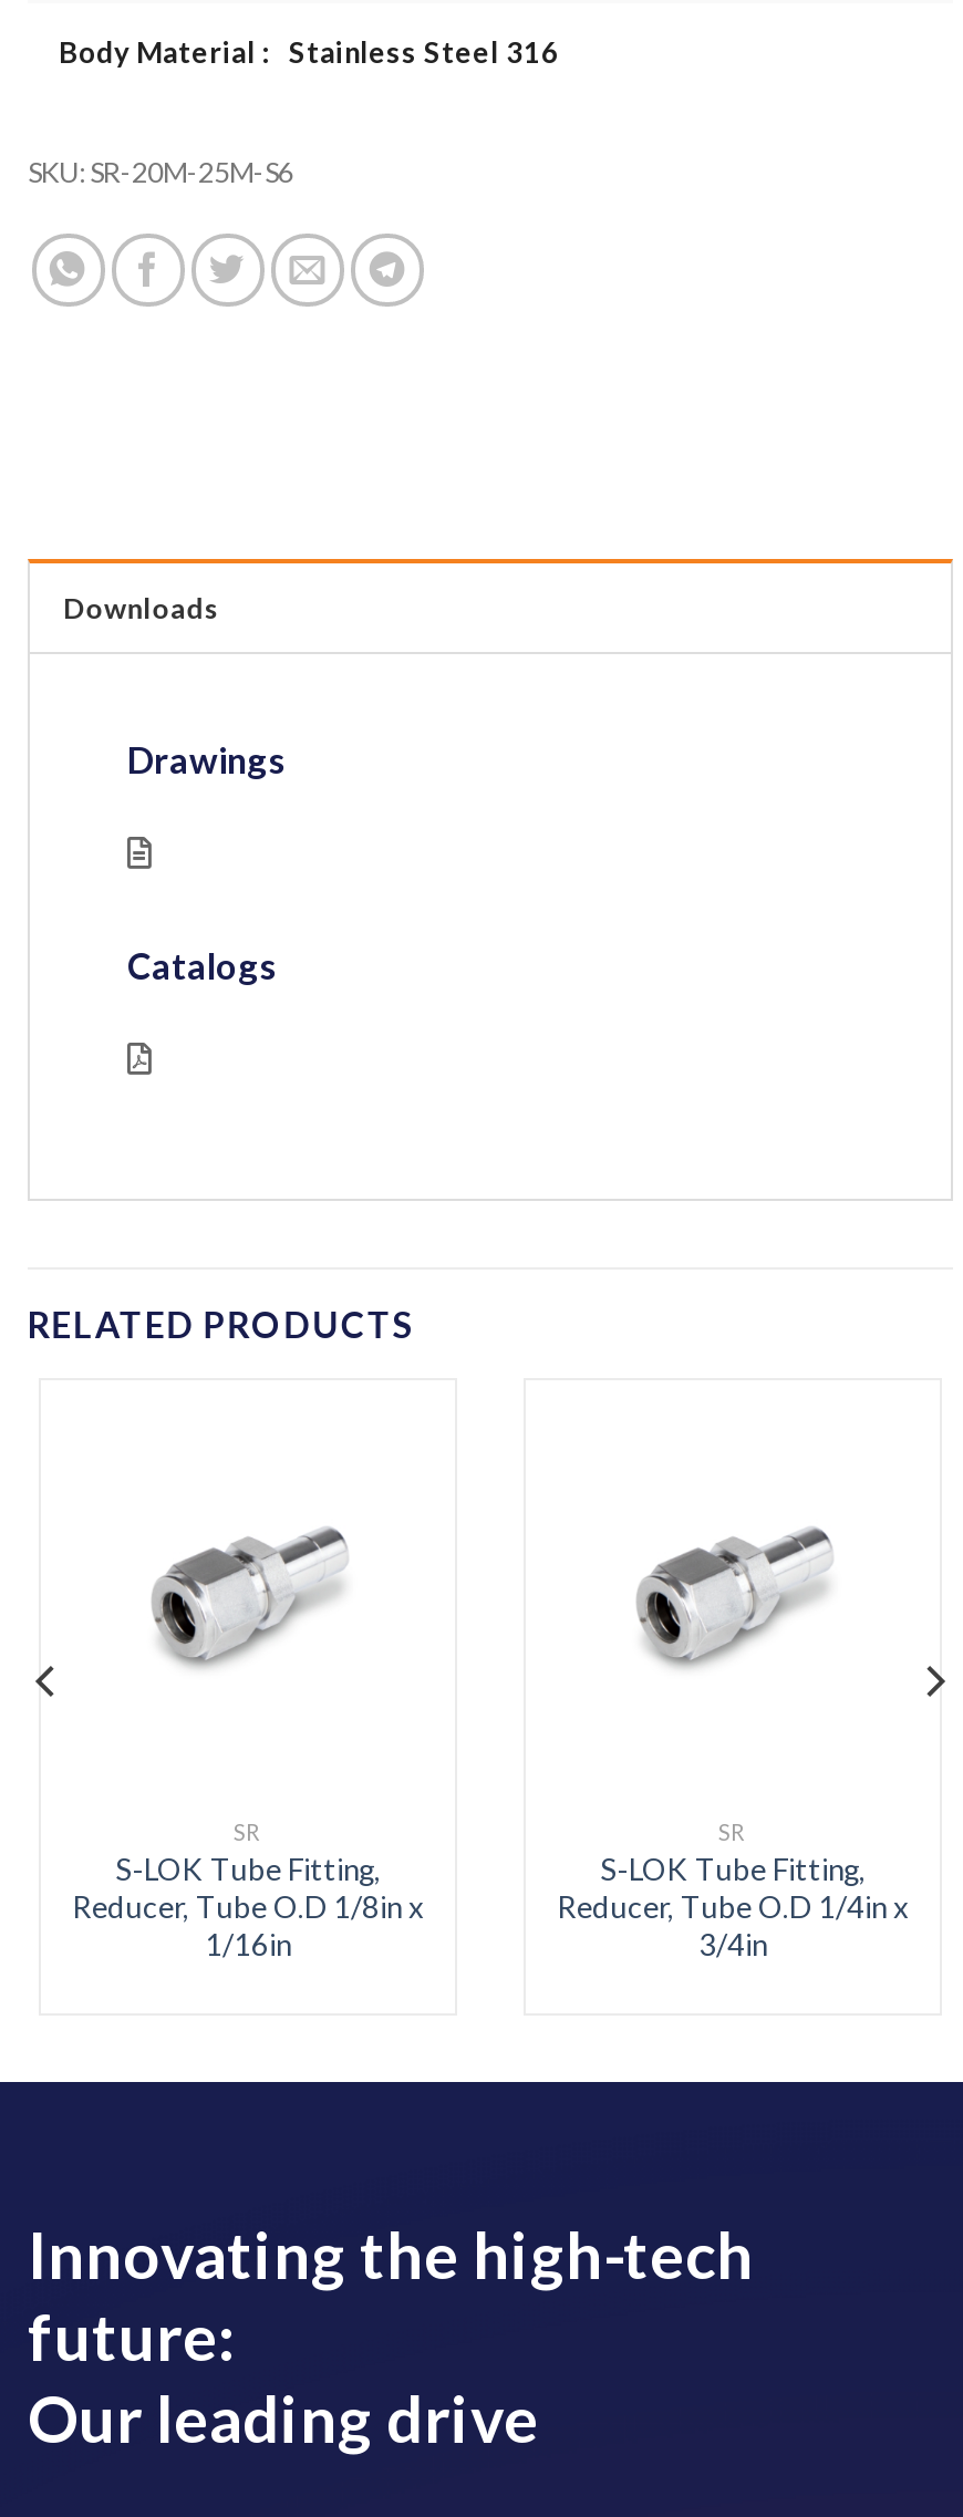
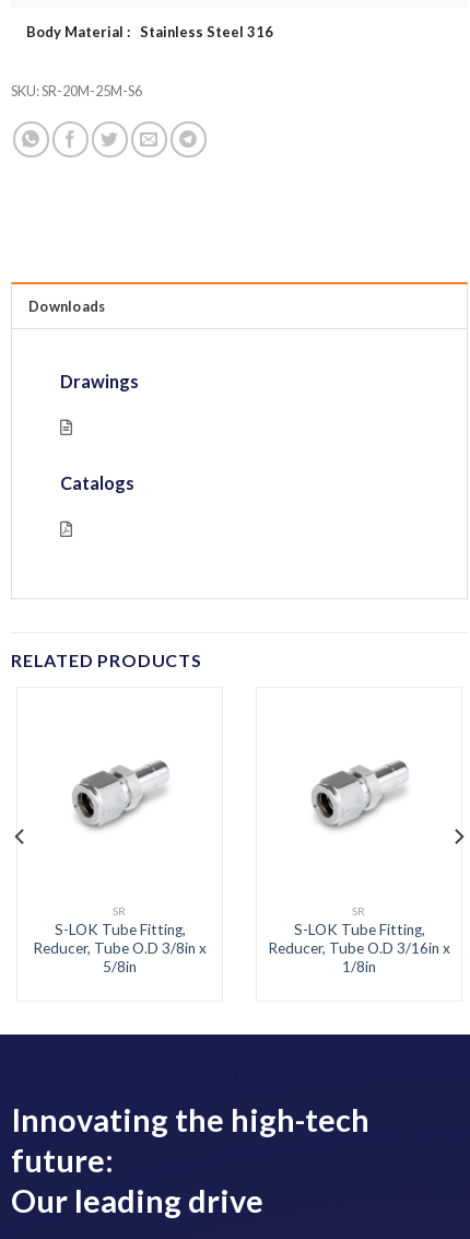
- Reducer, Tube O.D 1/8in x
- 1/16in
+ Reducer, Tube O.D 3/8in x
+ 5/8in

- Reducer, Tube O.D 1/4in x
- 3/4in
+ Reducer, Tube O.D 3/16in x
+ 1/8in
